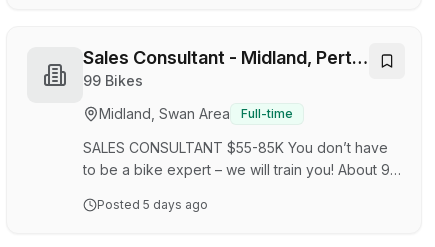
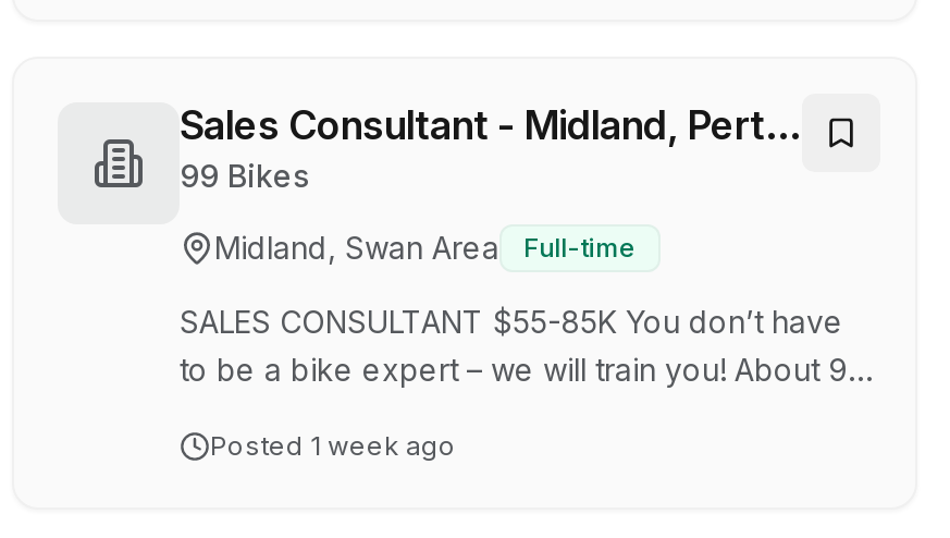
- Posted 5 days ago
+ Posted 1 week ago
